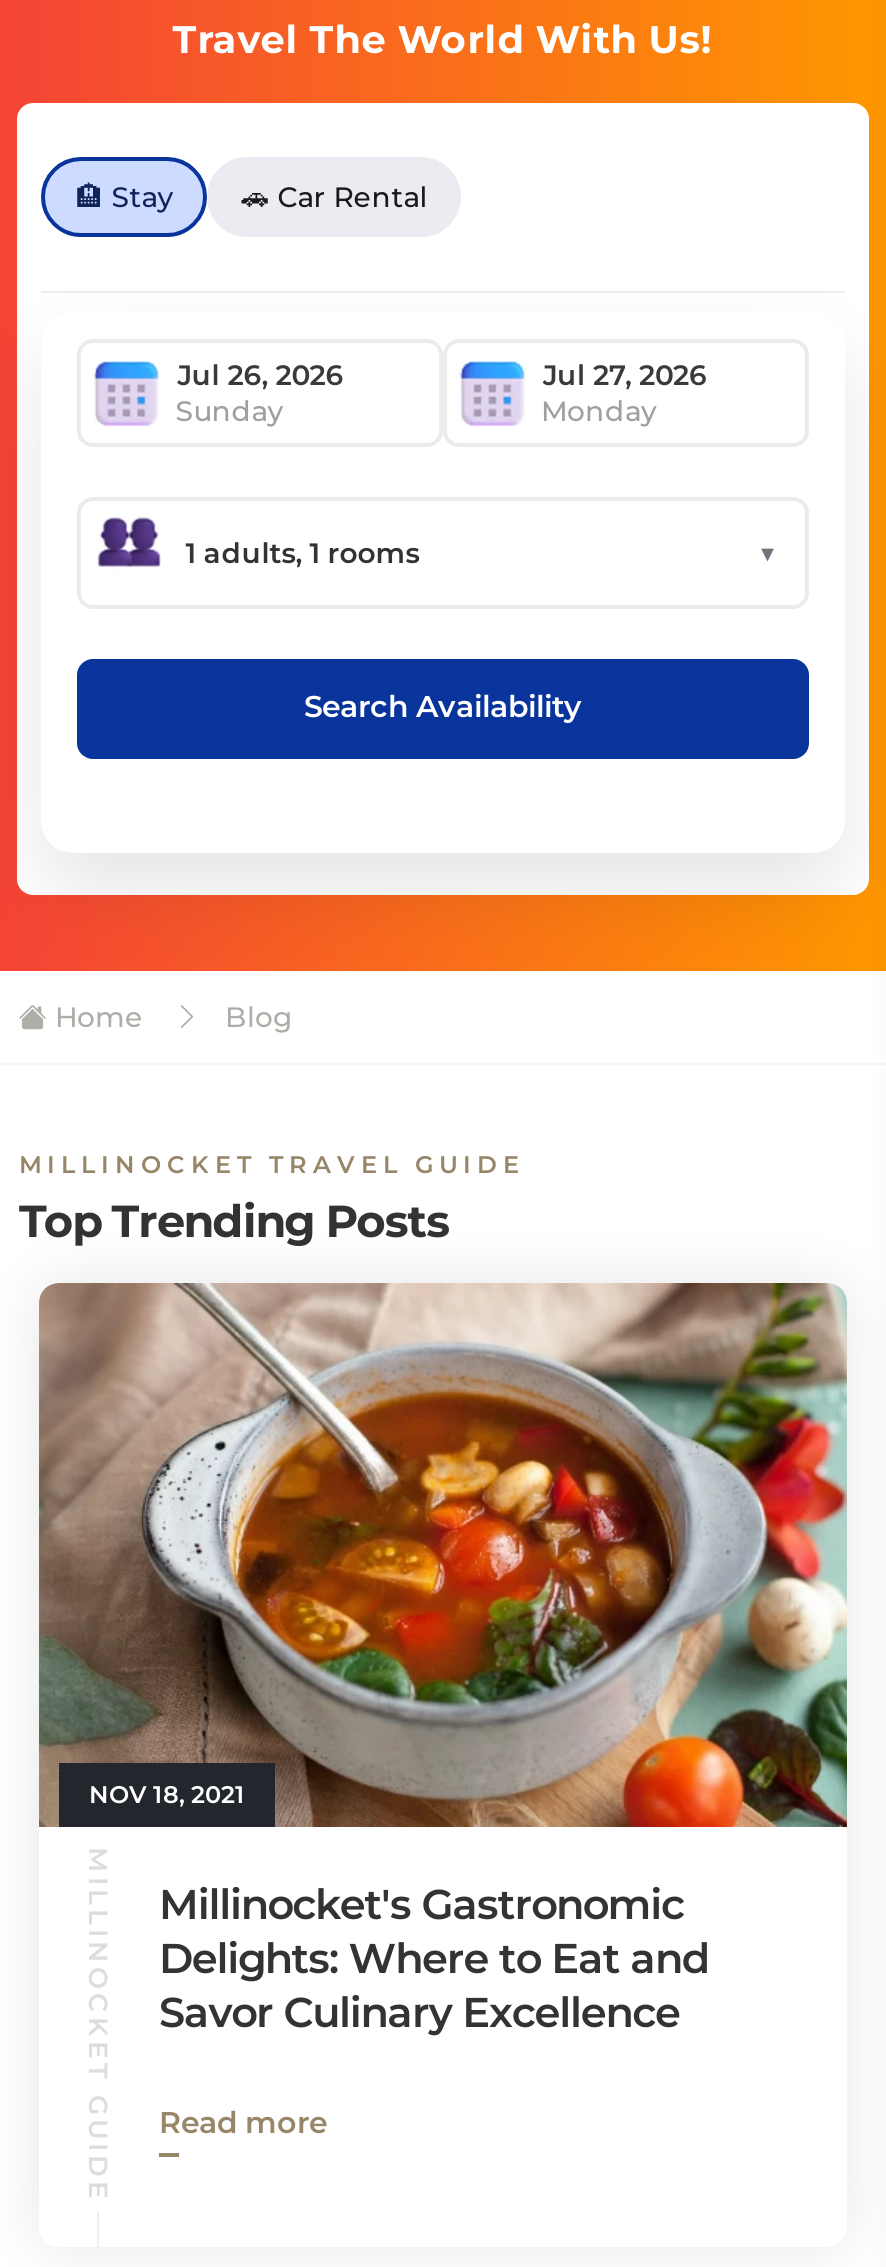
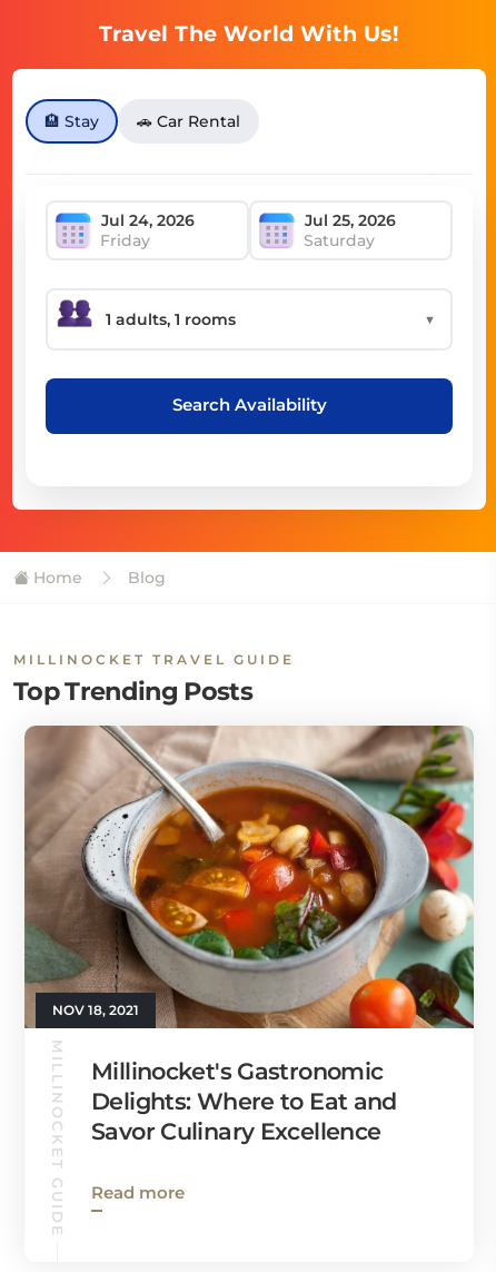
- Sunday
- Monday
+ Friday
+ Saturday
